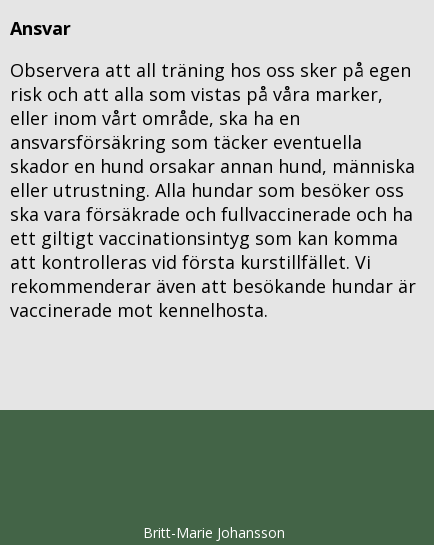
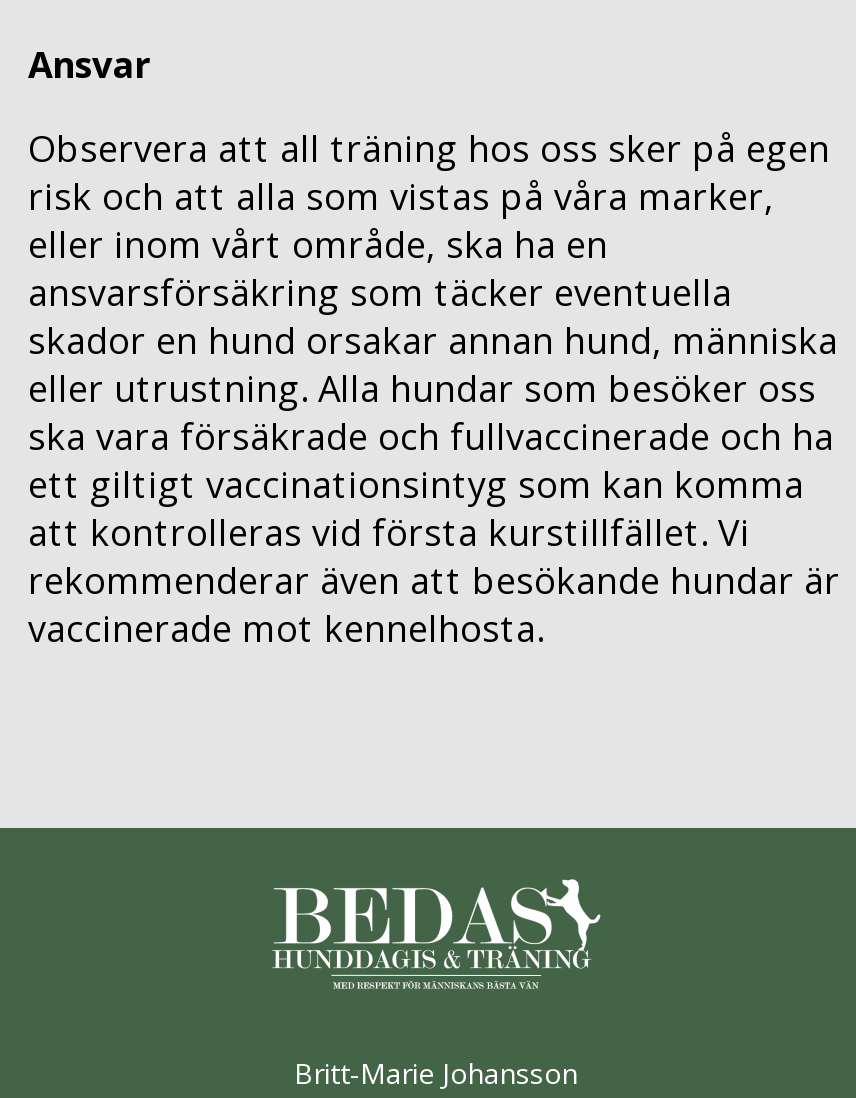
+ [image]
